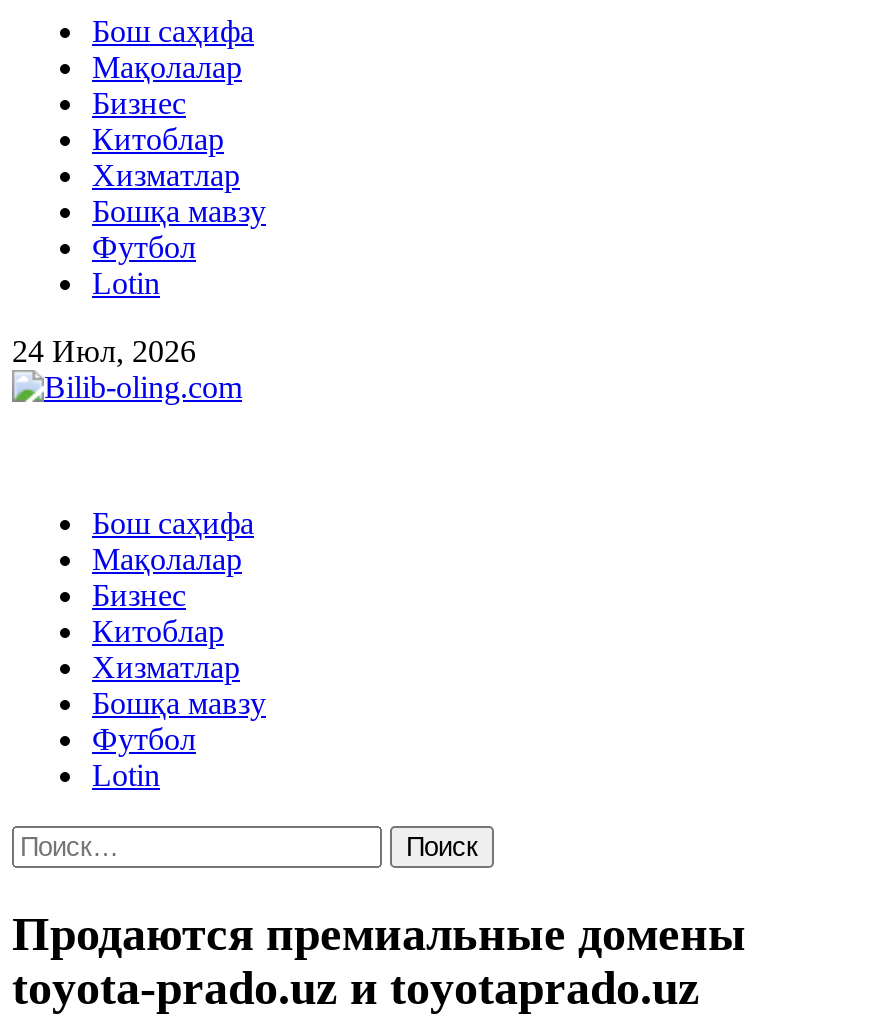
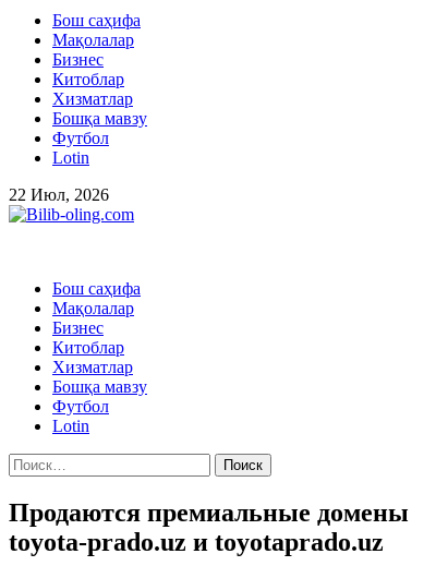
- 24 Июл, 2026
+ 22 Июл, 2026
